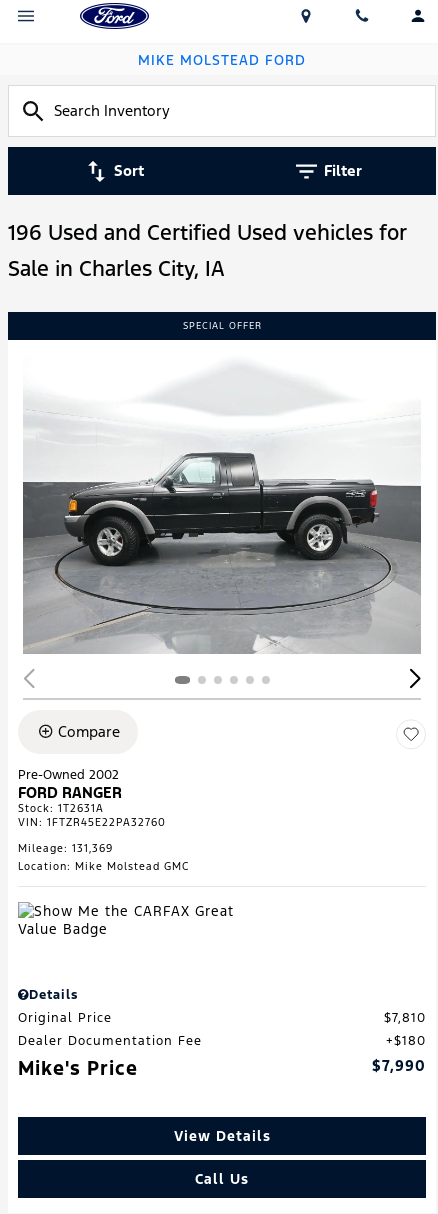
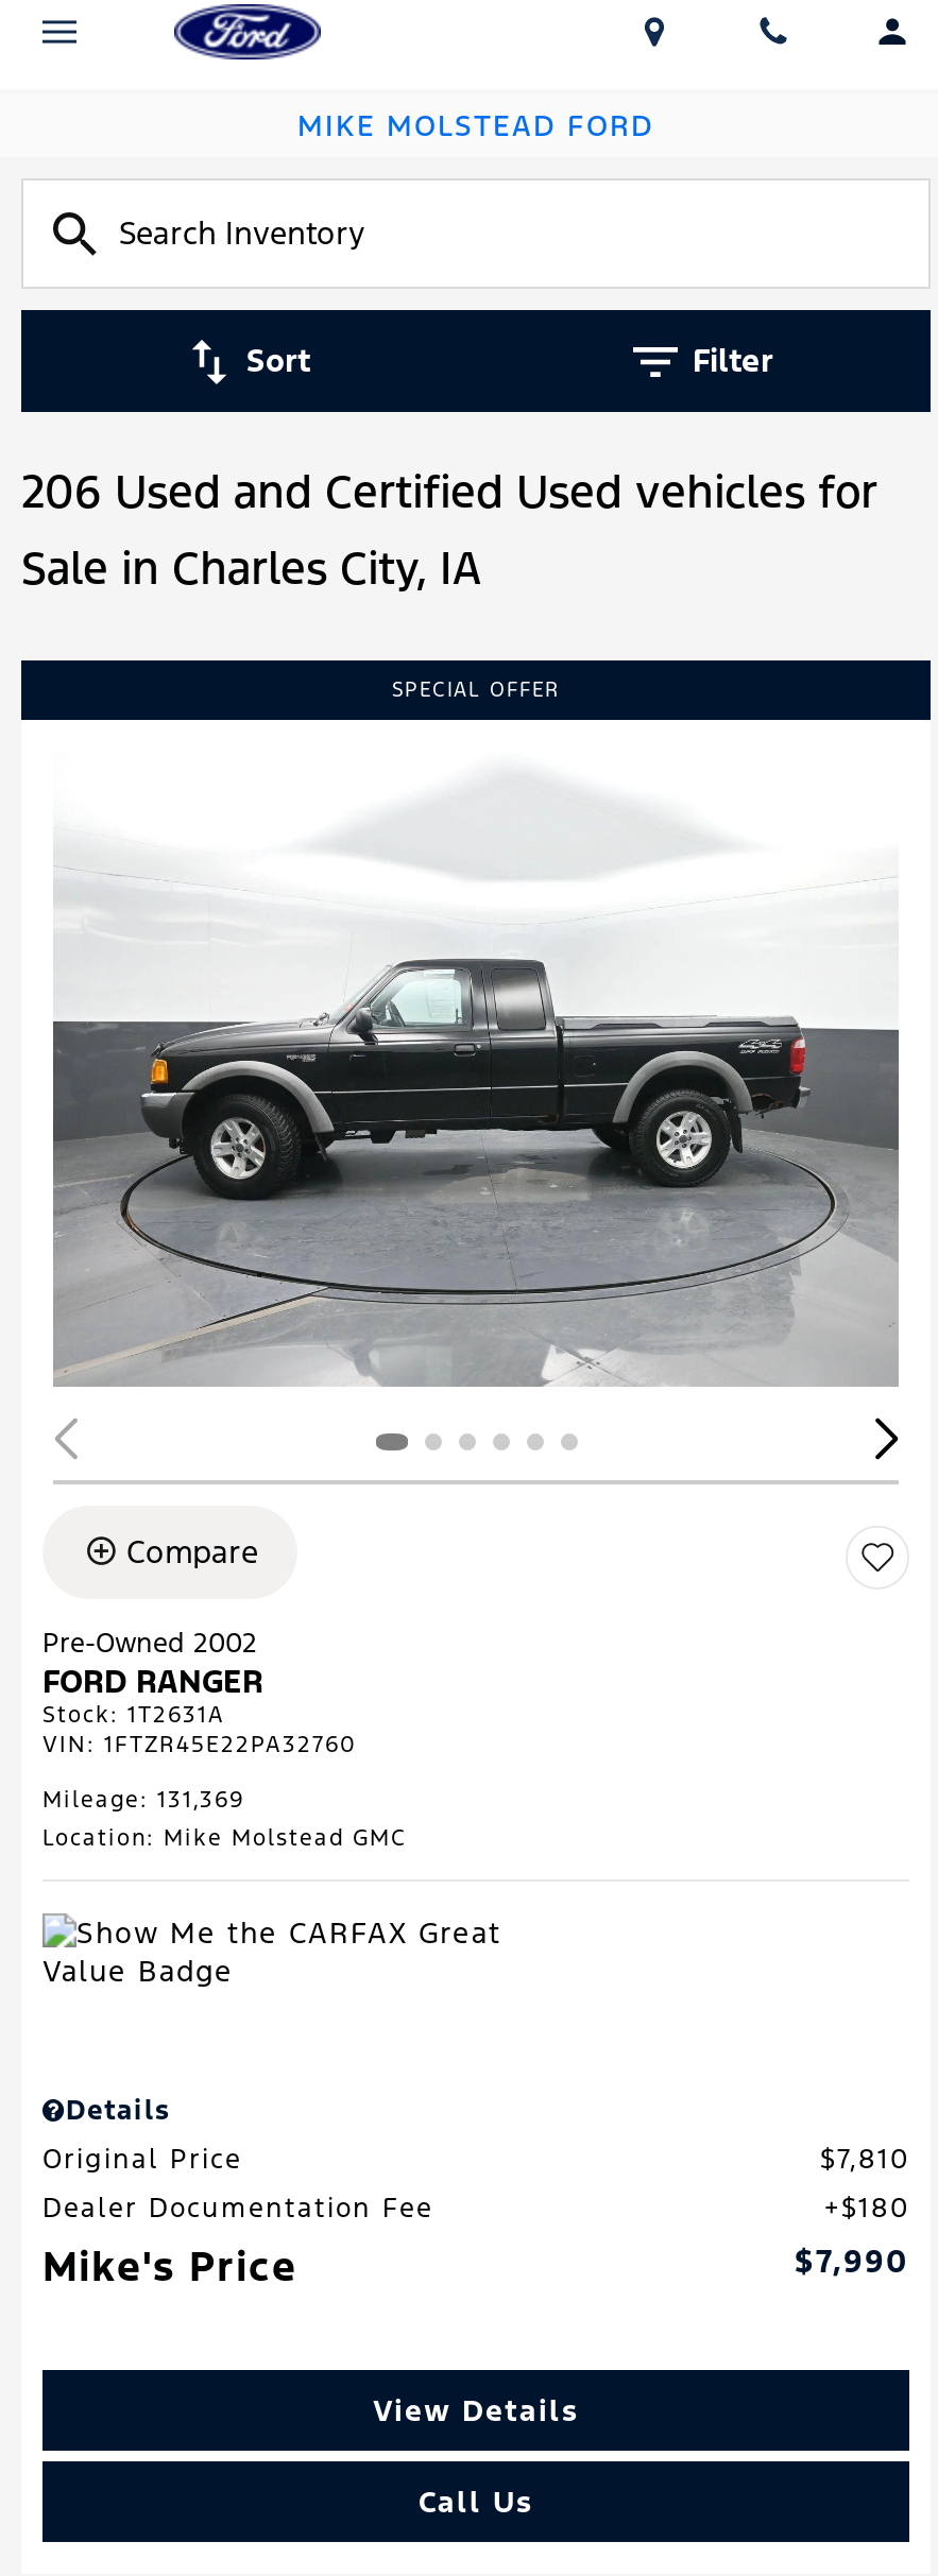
- 196 Used and Certified Used vehicles for
+ 206 Used and Certified Used vehicles for
